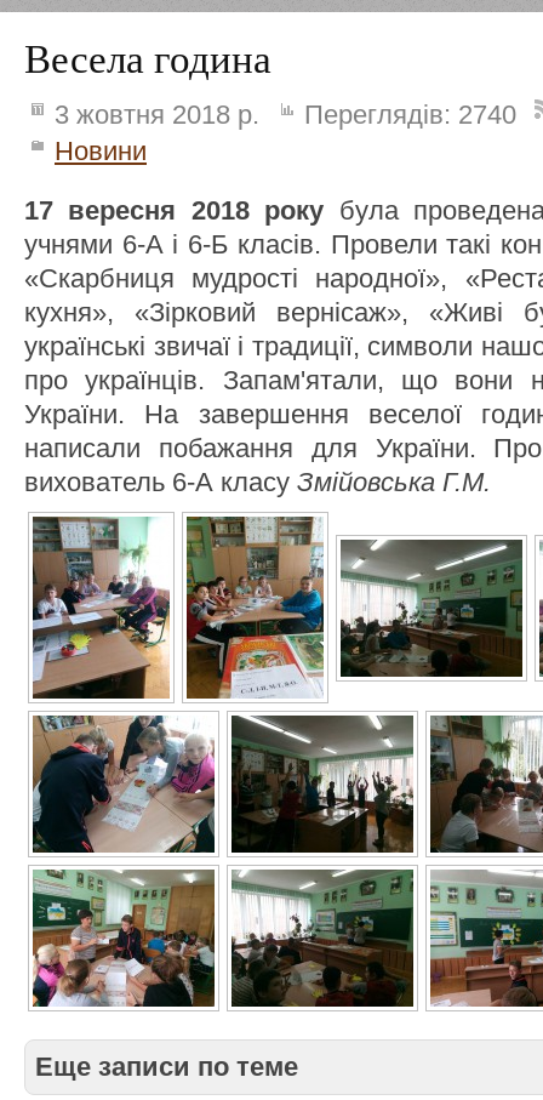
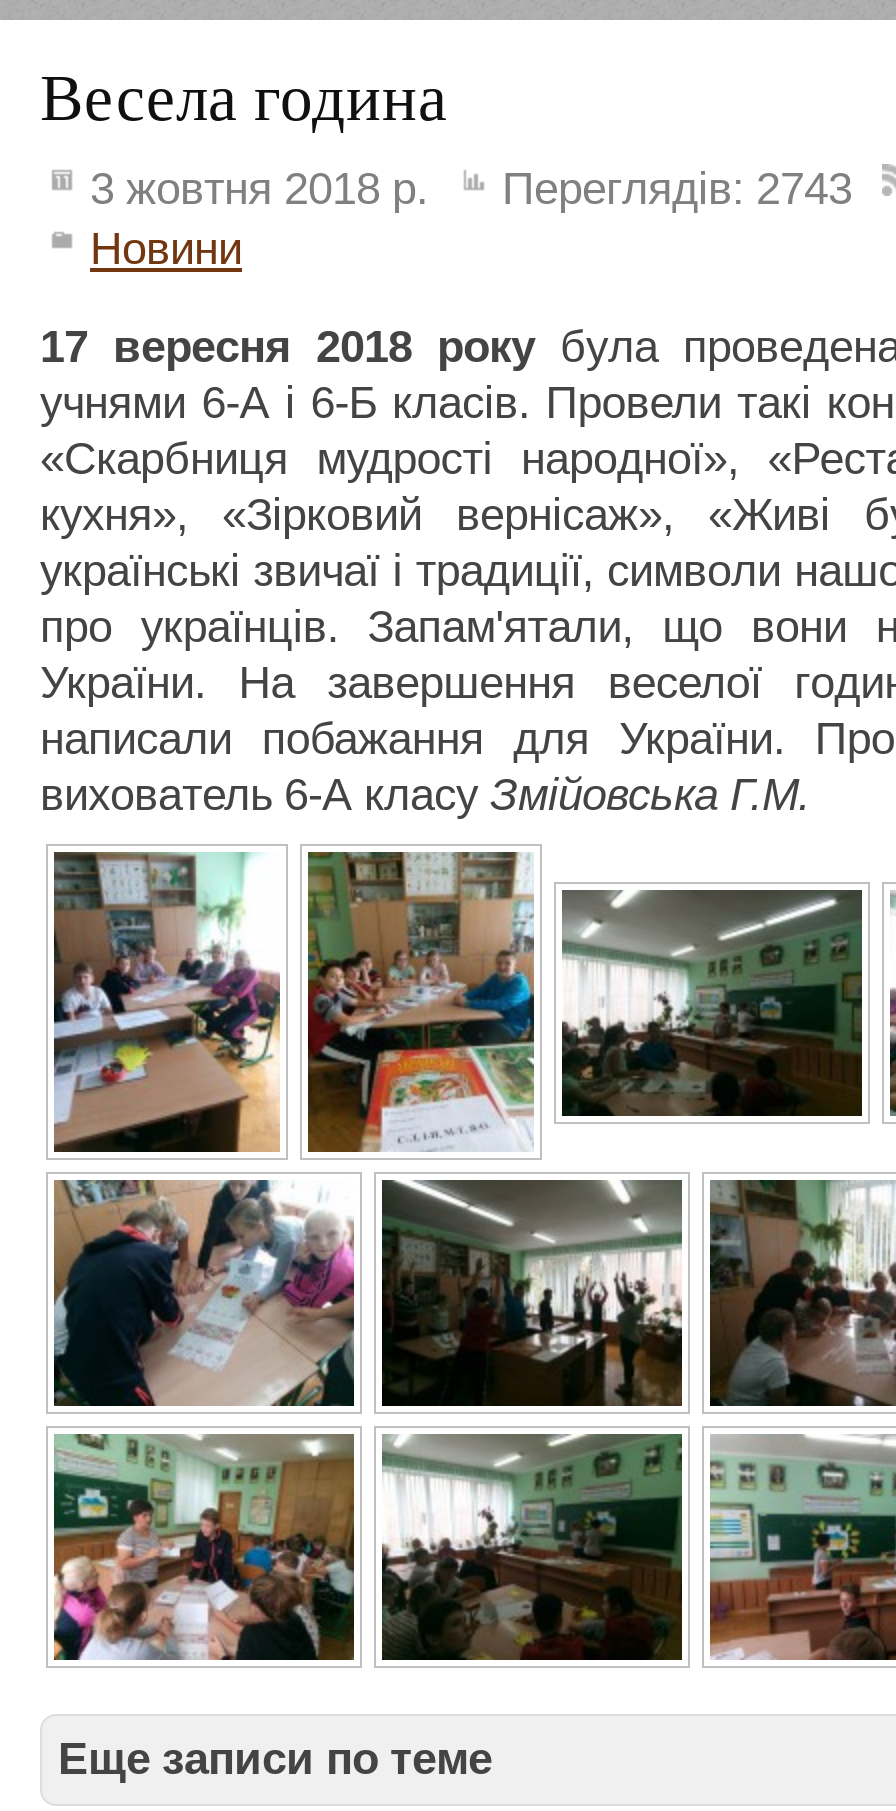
- 3 жовтня 2018 р. Переглядів: 2740
+ 3 жовтня 2018 р. Переглядів: 2743
